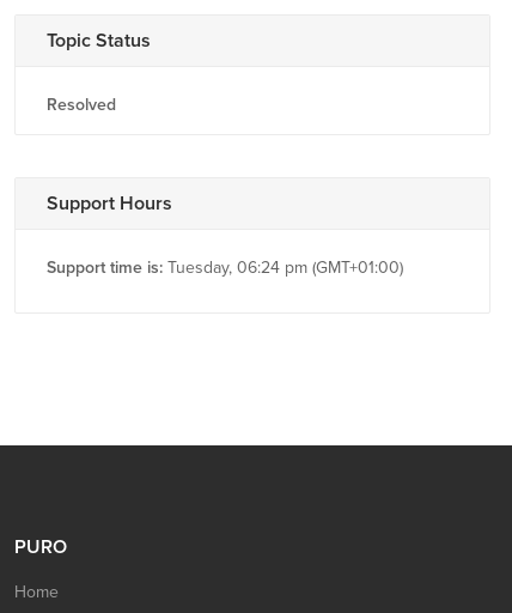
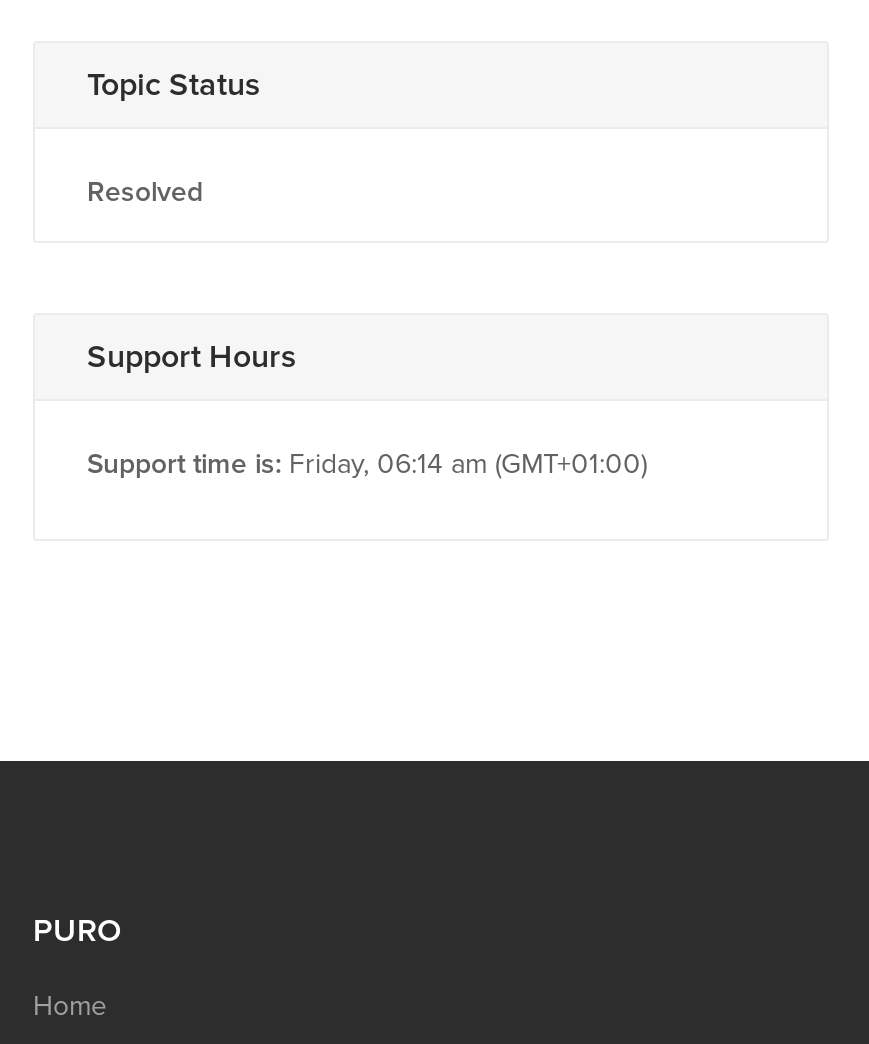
- Support time is: Tuesday, 06:24 pm (GMT+01:00)
+ Support time is: Friday, 06:14 am (GMT+01:00)
